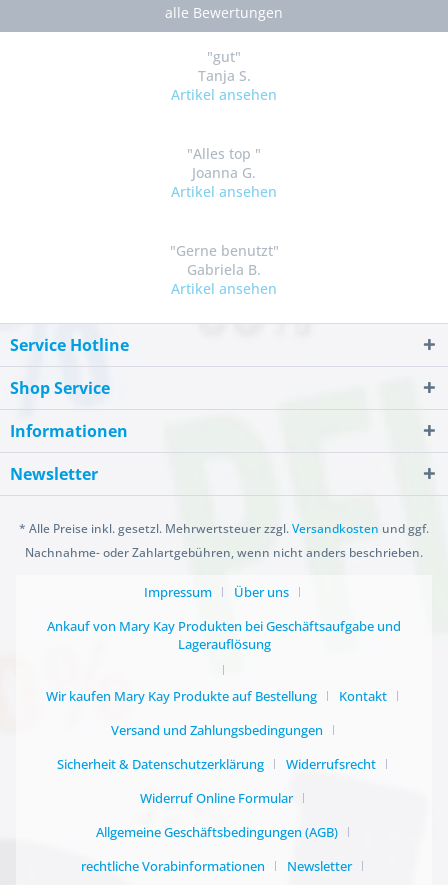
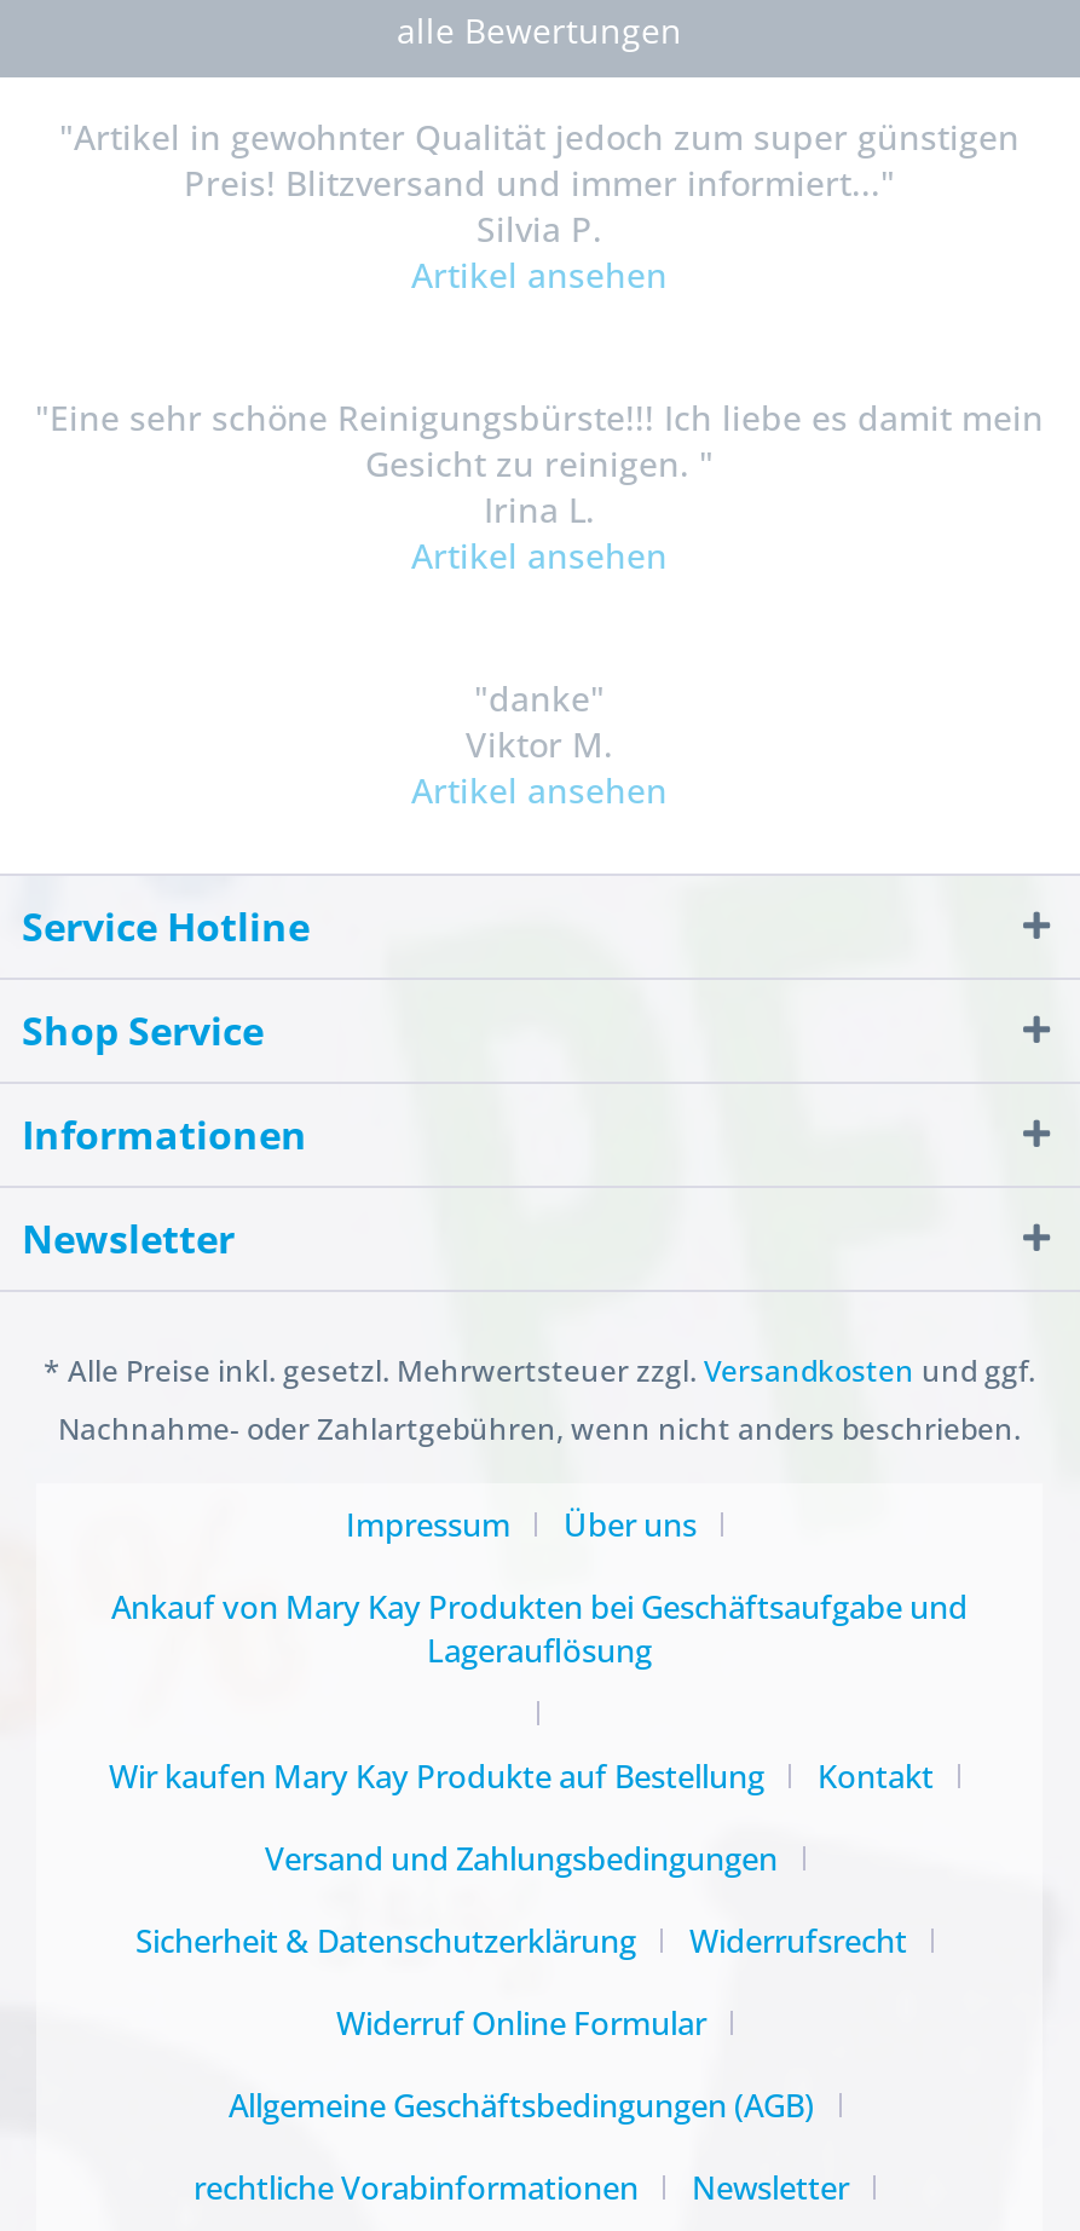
- "gut"
- Tanja S.
+ "Artikel in gewohnter Qualität jedoch zum super günstigen
+ Preis! Blitzversand und immer informiert..."
+ Silvia P.

- "Alles top "
- Joanna G.
+ "Eine sehr schöne Reinigungsbürste!!! Ich liebe es damit mein
+ Gesicht zu reinigen. "
+ Irina L.

- "Gerne benutzt"
- Gabriela B.
+ "danke"
+ Viktor M.
